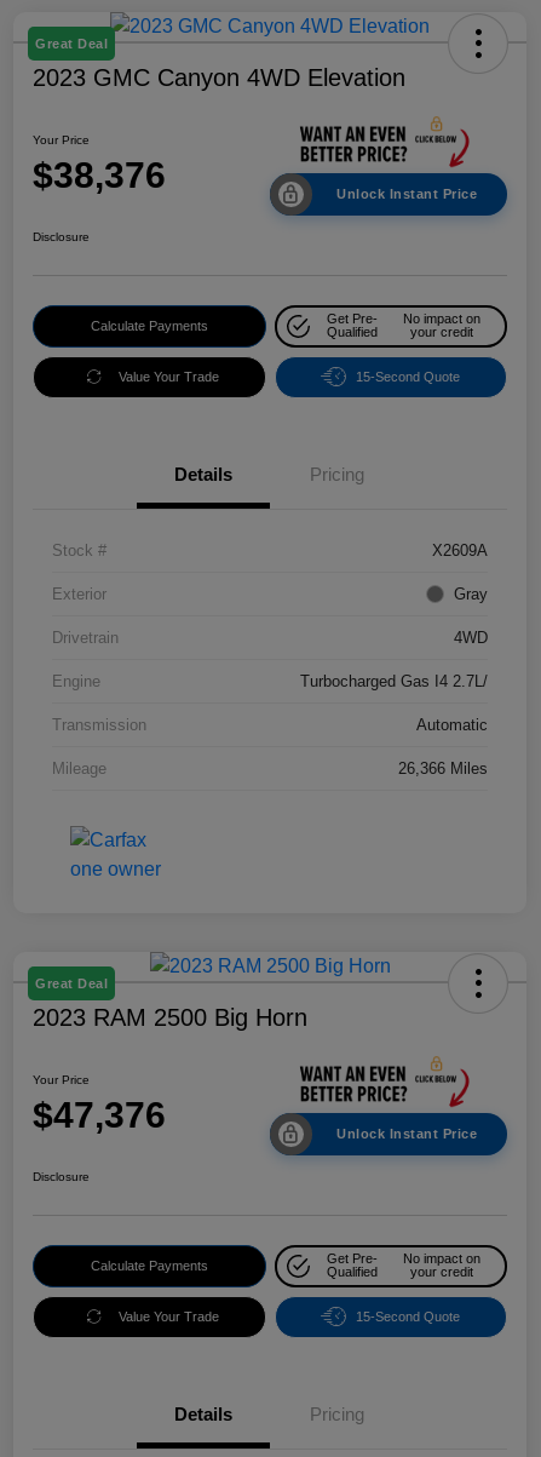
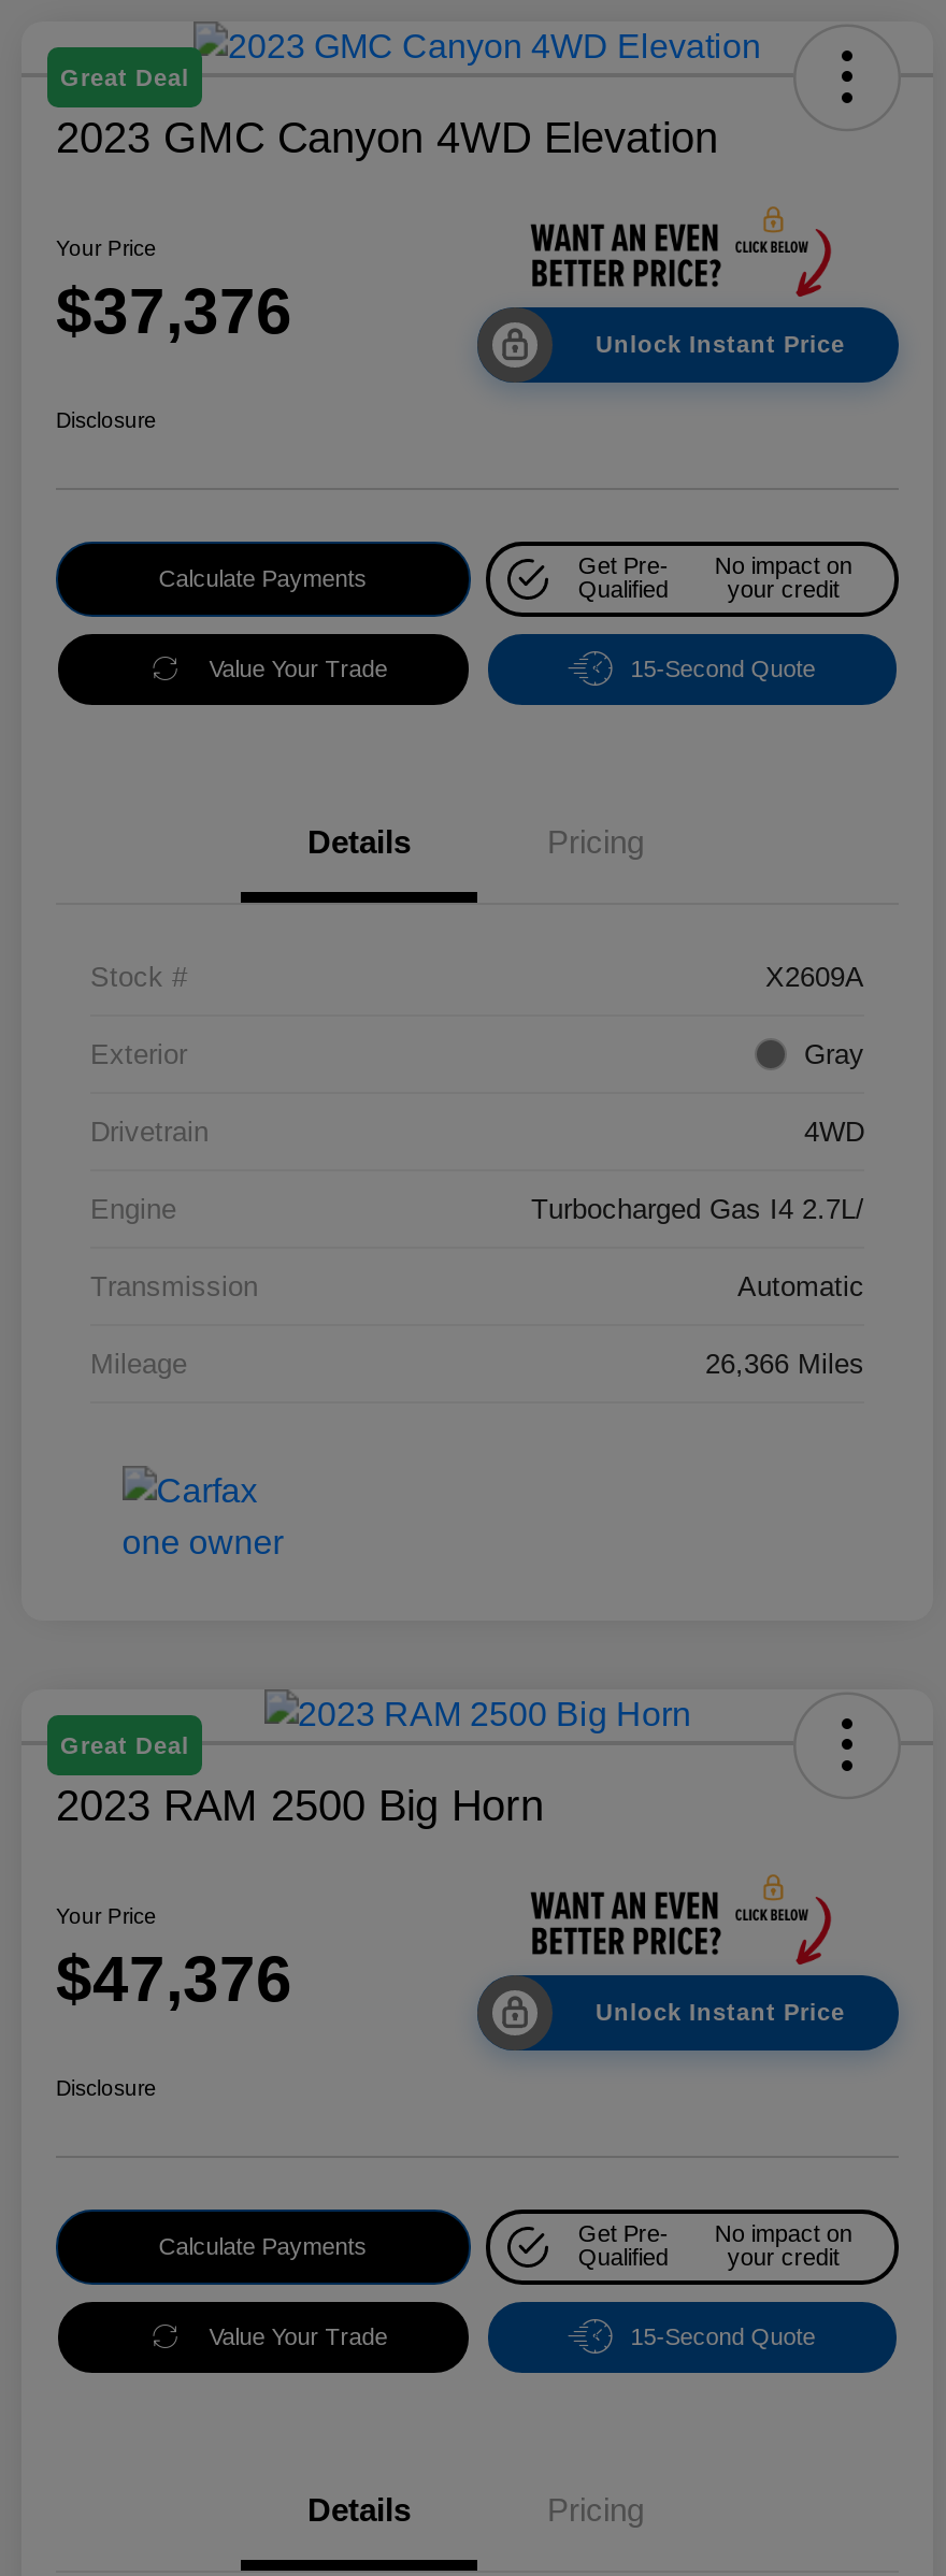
- $38,376
+ $37,376
